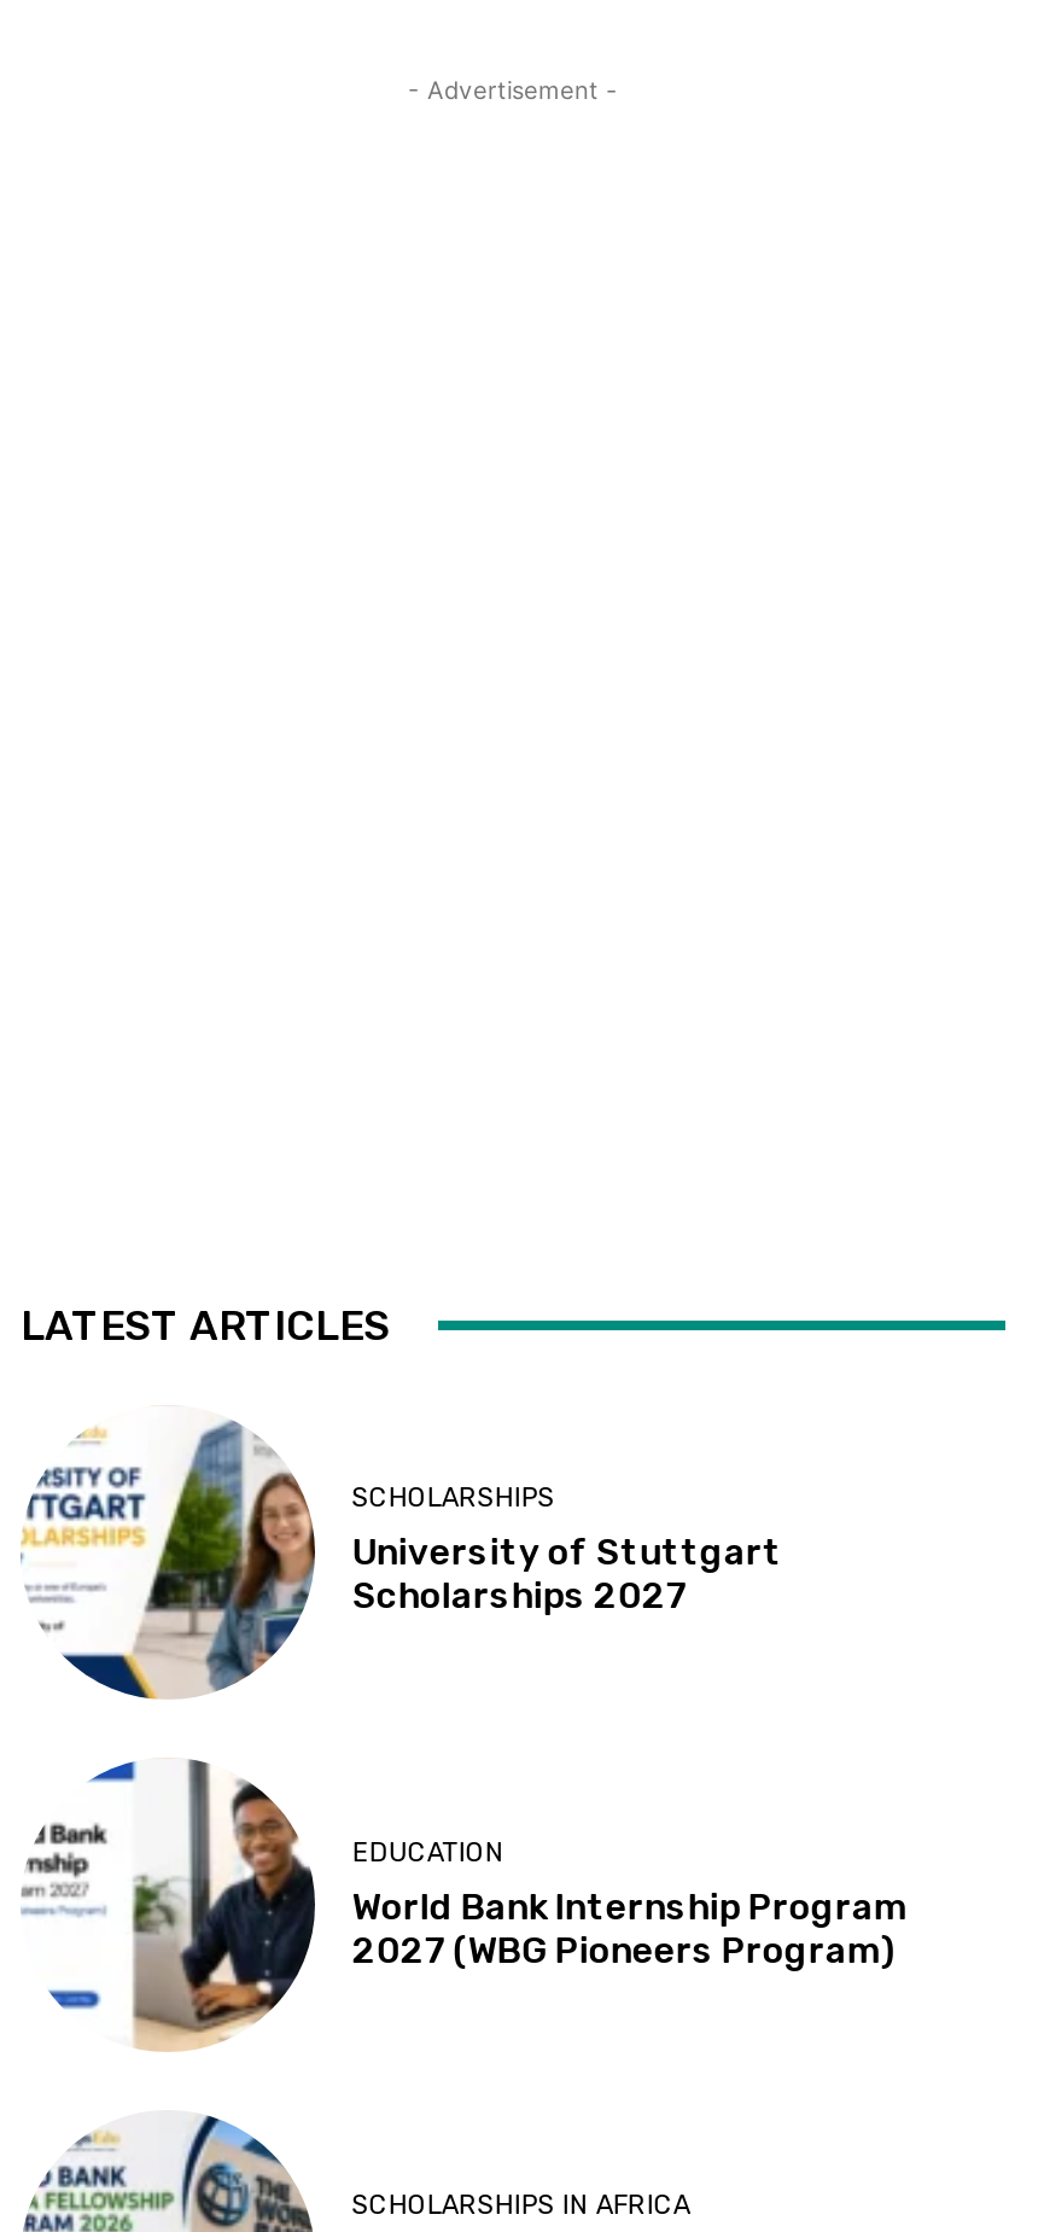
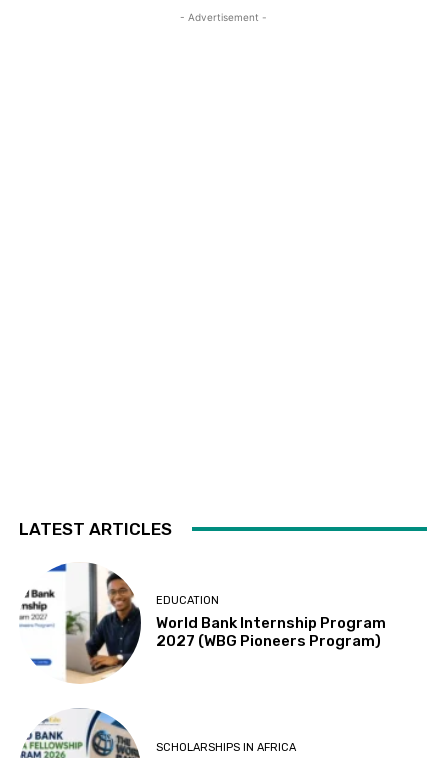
- [image]
- SCHOLARSHIPS
- University of Stuttgart
- Scholarships 2027
